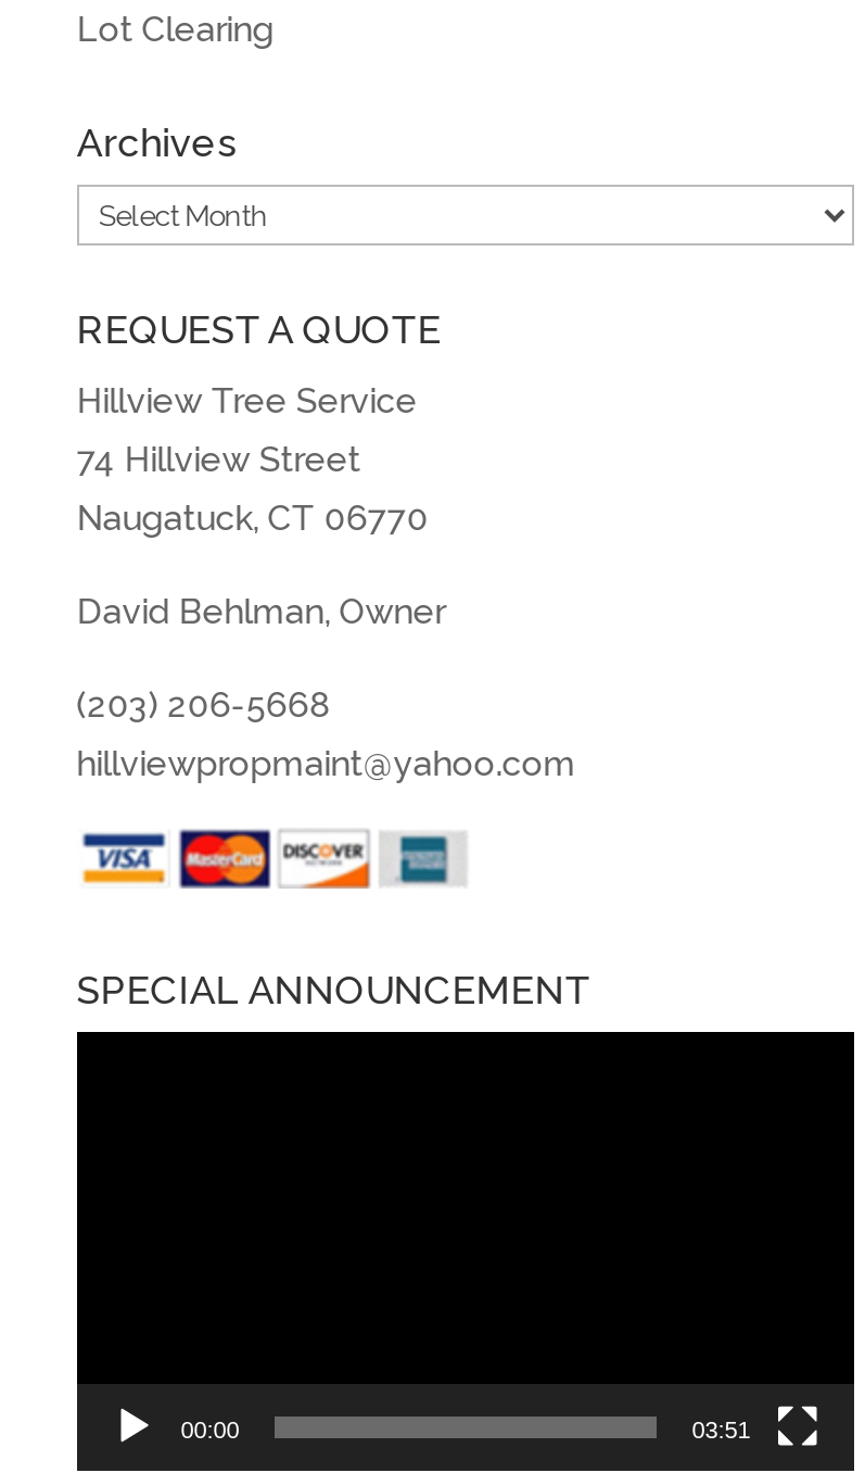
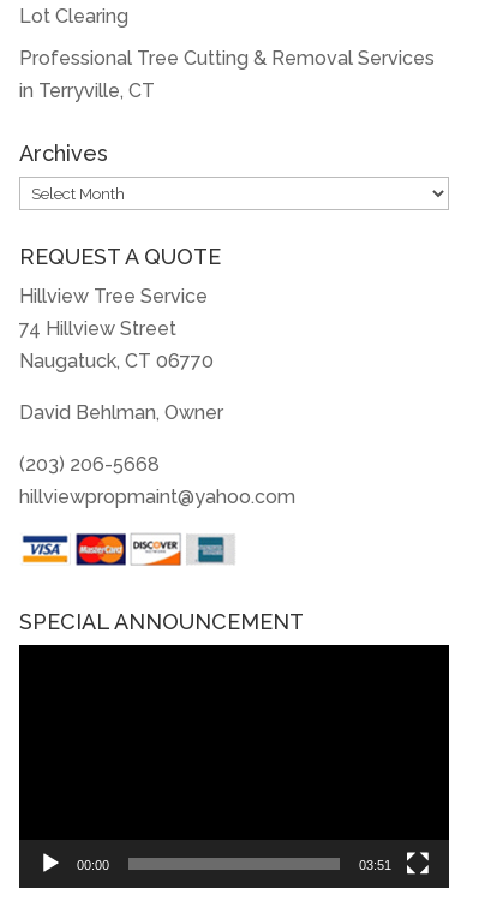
+ Professional Tree Cutting & Removal Services
+ in Terryville, CT
